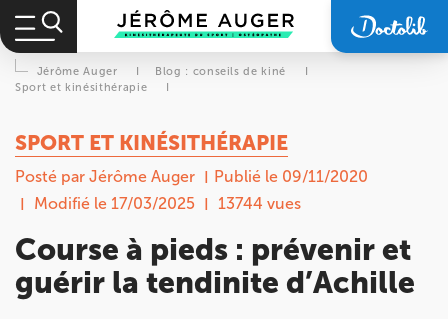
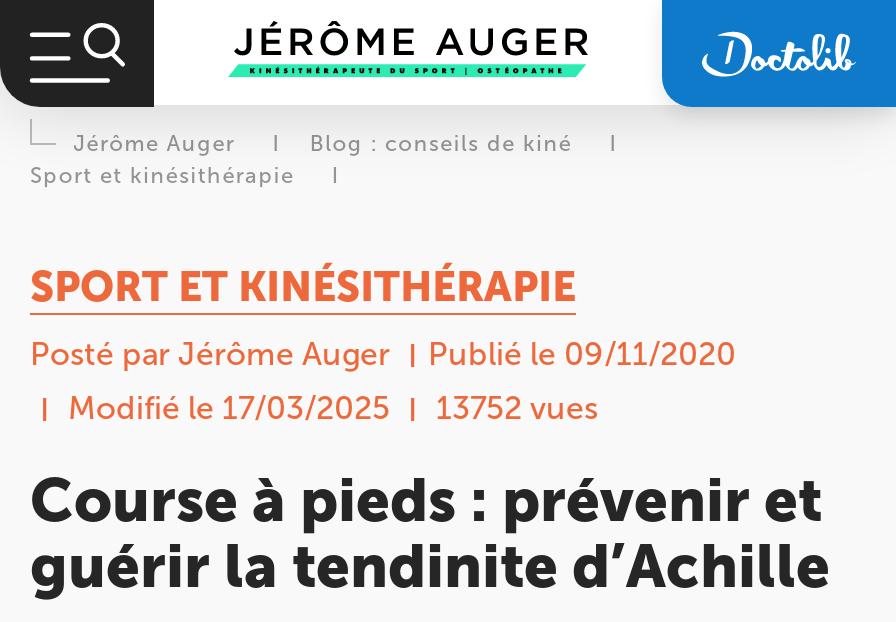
- Modifié le 17/03/2025 13744 vues
+ Modifié le 17/03/2025 13752 vues
